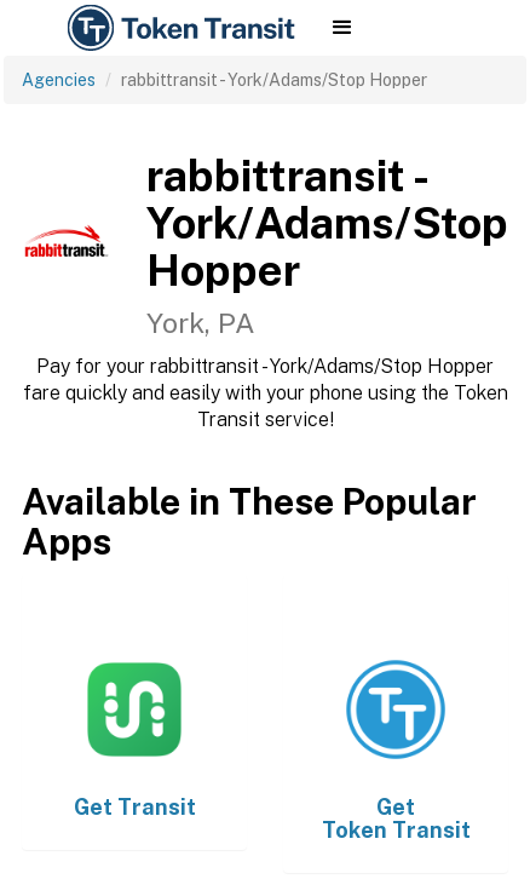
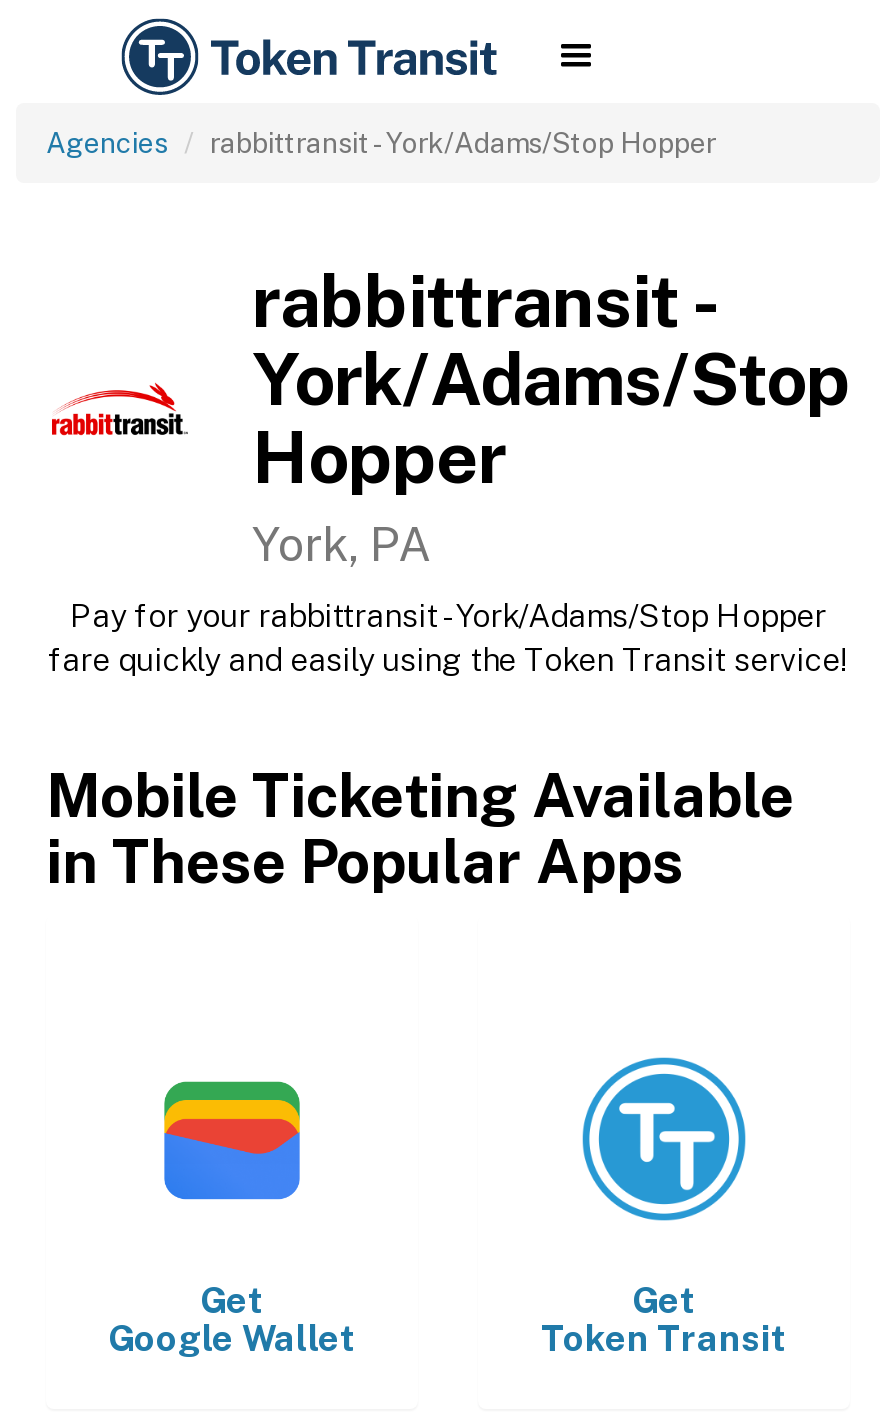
- fare quickly and easily with your phone using the Token
- Transit service!
+ fare quickly and easily using the Token Transit service!

- Available in These Popular
- Apps
+ Mobile Ticketing Available
+ in These Popular Apps

- [image]
- Get Transit
+ [image]
+ Get
+ Google Wallet
